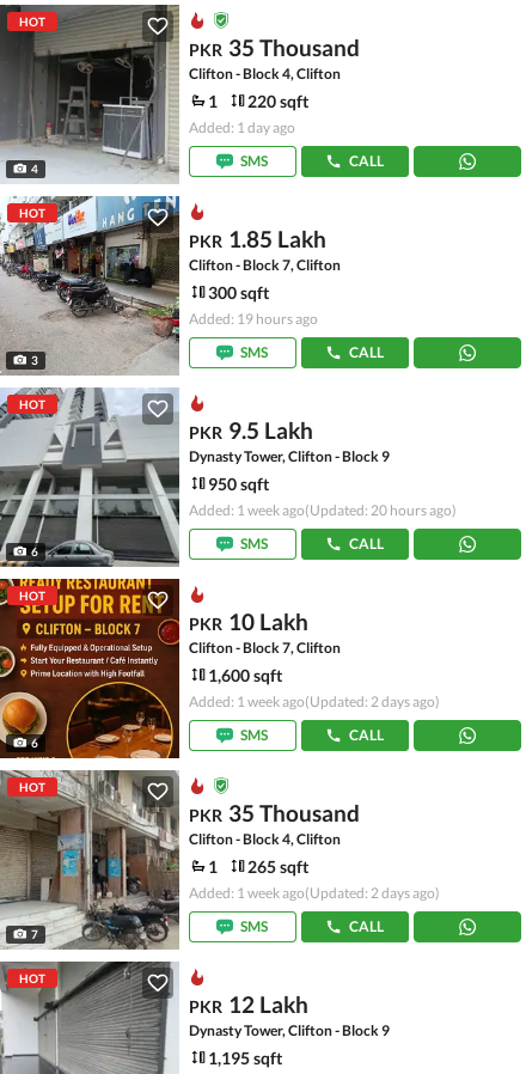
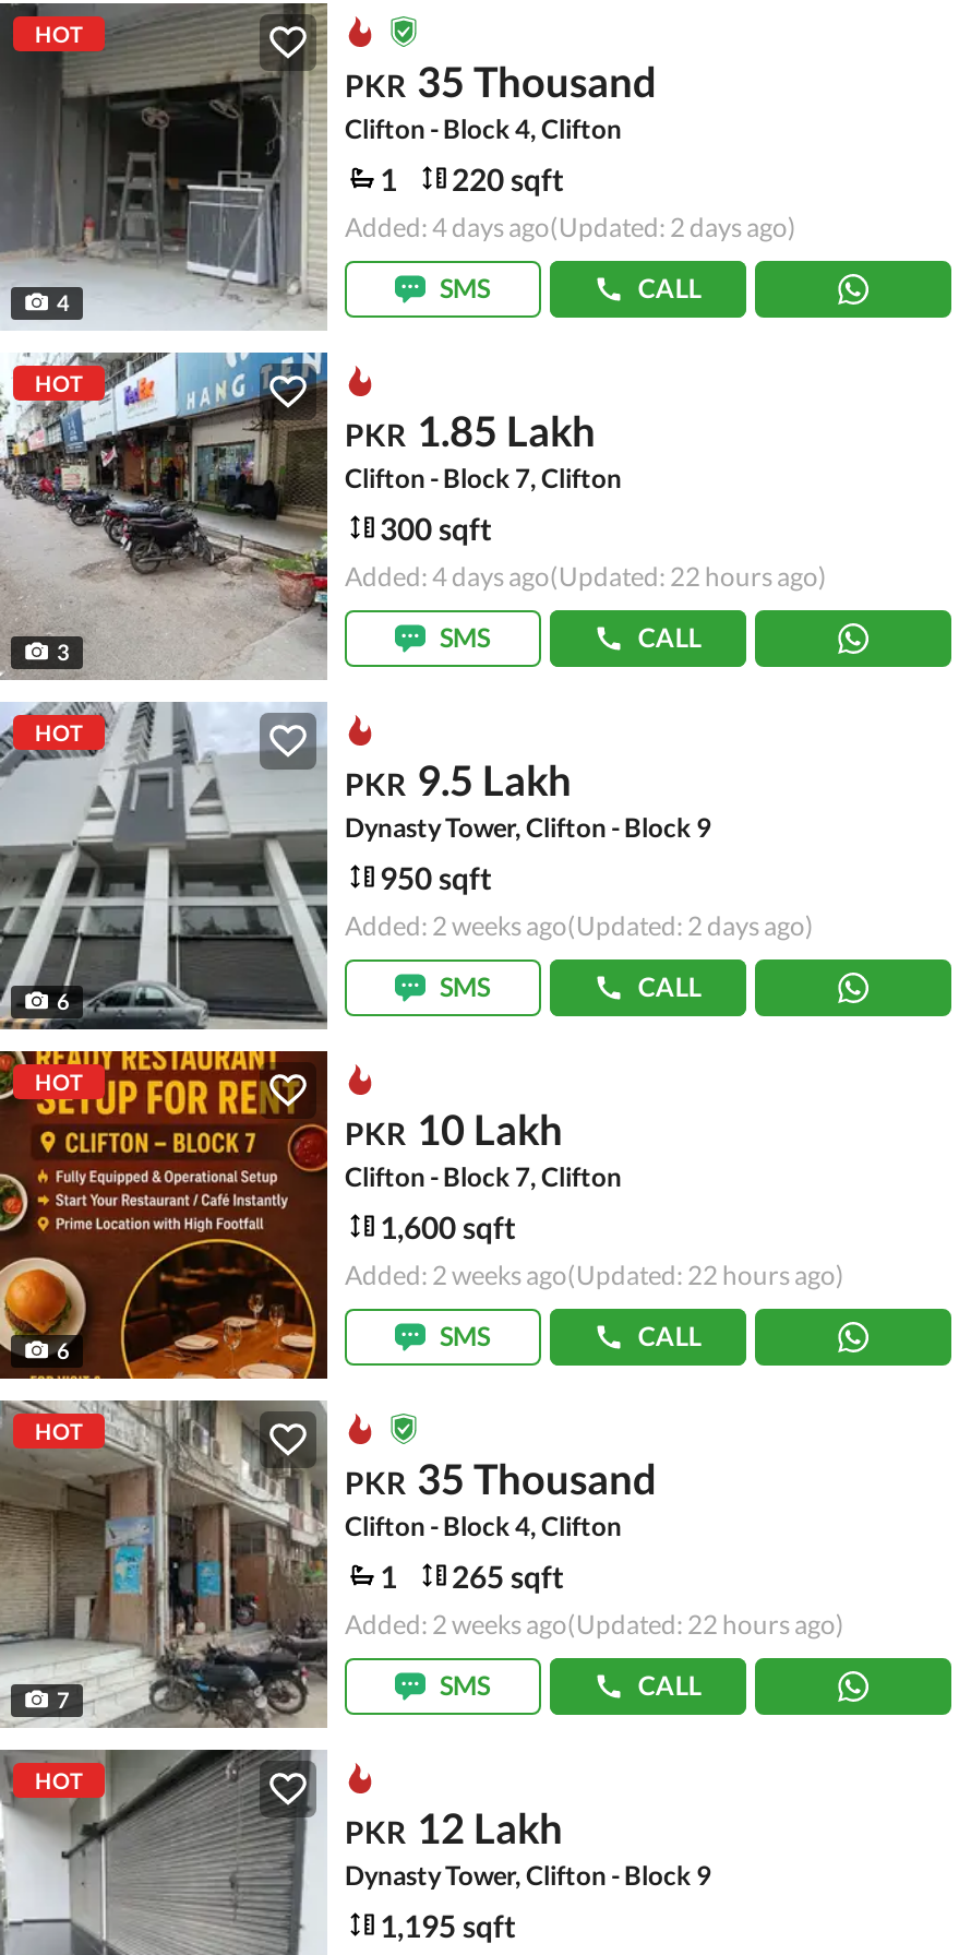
- Added: 1 day ago
+ Added: 4 days ago(Updated: 2 days ago)

- Added: 19 hours ago
+ Added: 4 days ago(Updated: 22 hours ago)

- Added: 1 week ago(Updated: 20 hours ago)
+ Added: 2 weeks ago(Updated: 2 days ago)

- Added: 1 week ago(Updated: 2 days ago)
+ Added: 2 weeks ago(Updated: 22 hours ago)

- Added: 1 week ago(Updated: 2 days ago)
+ Added: 2 weeks ago(Updated: 22 hours ago)
